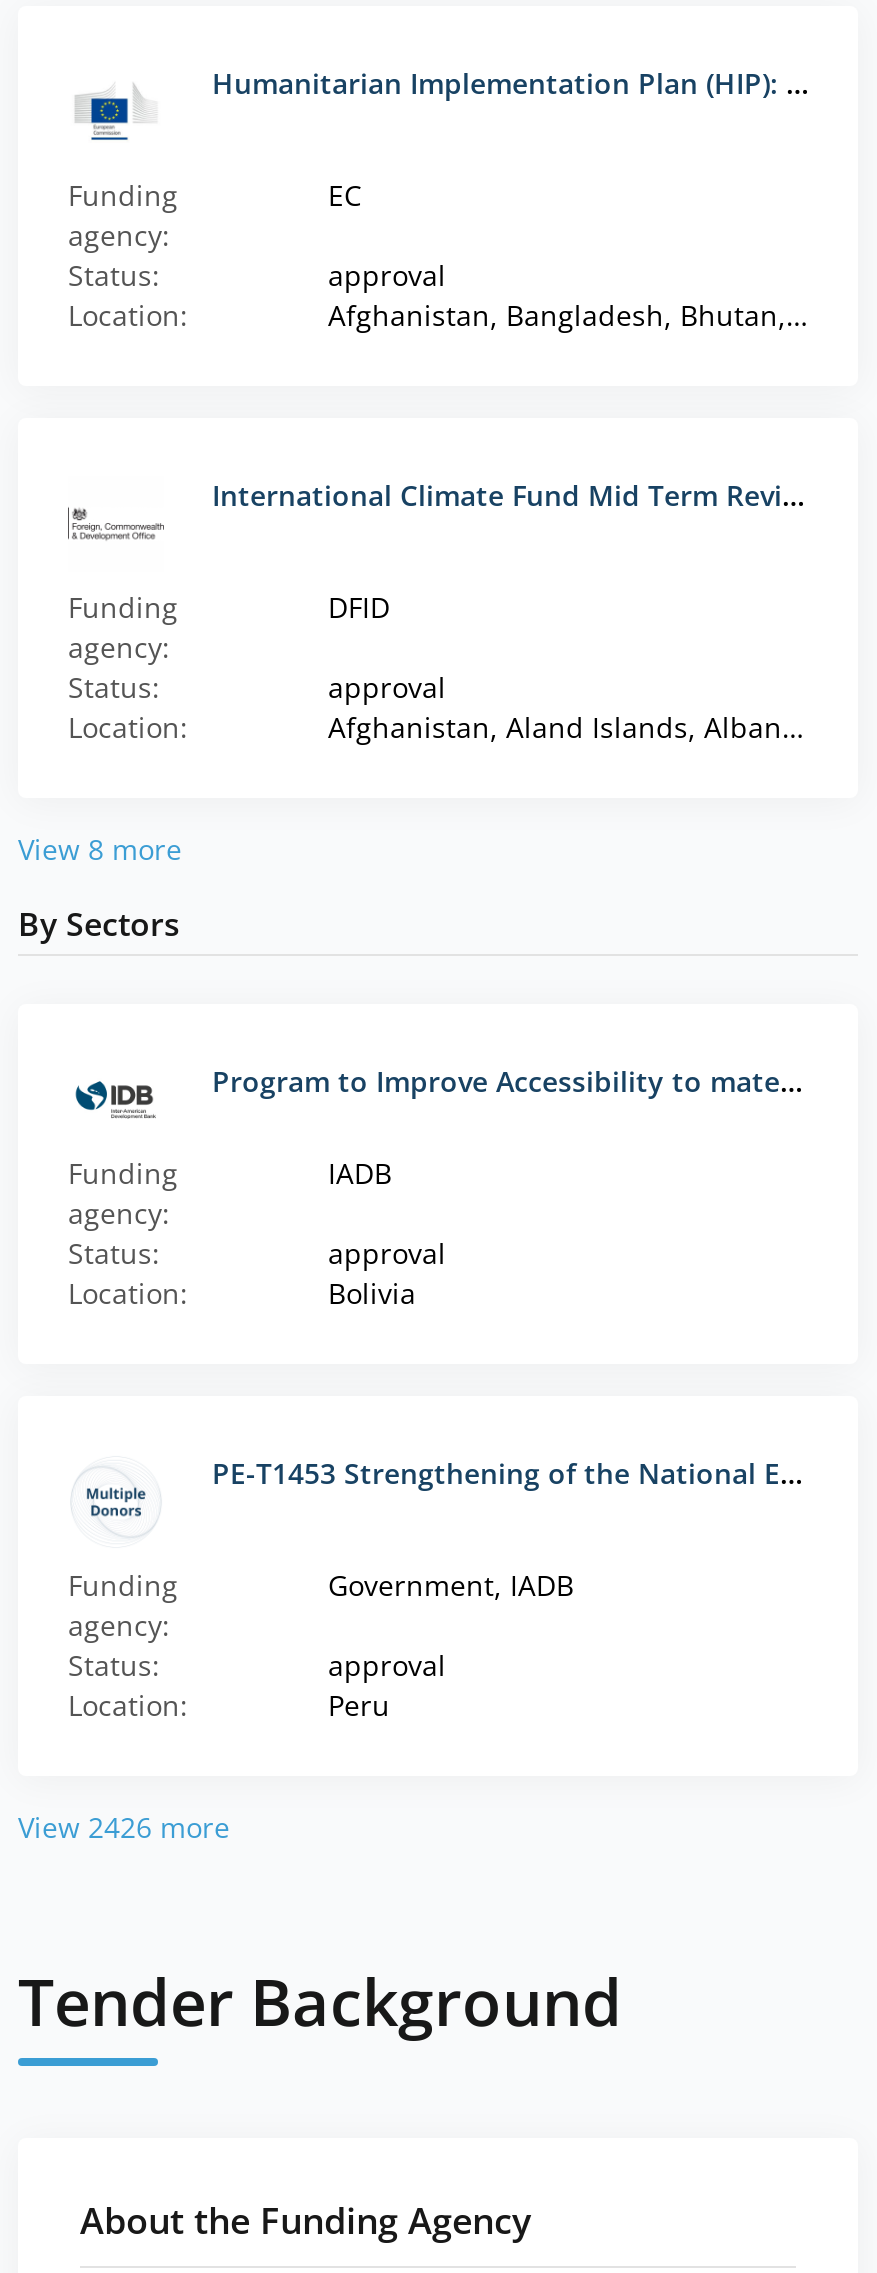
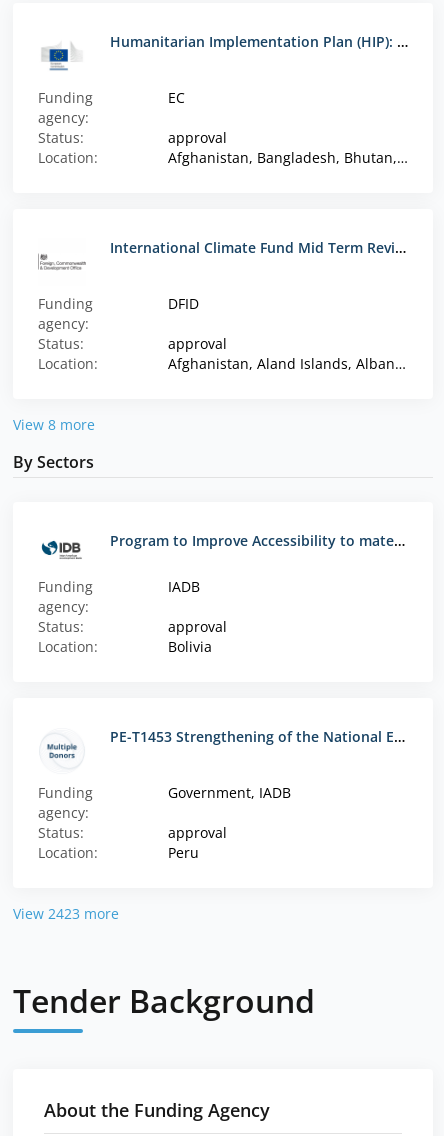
- View 2426 more
+ View 2423 more
